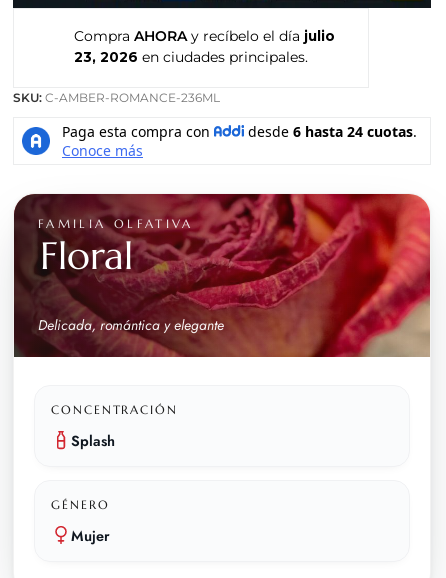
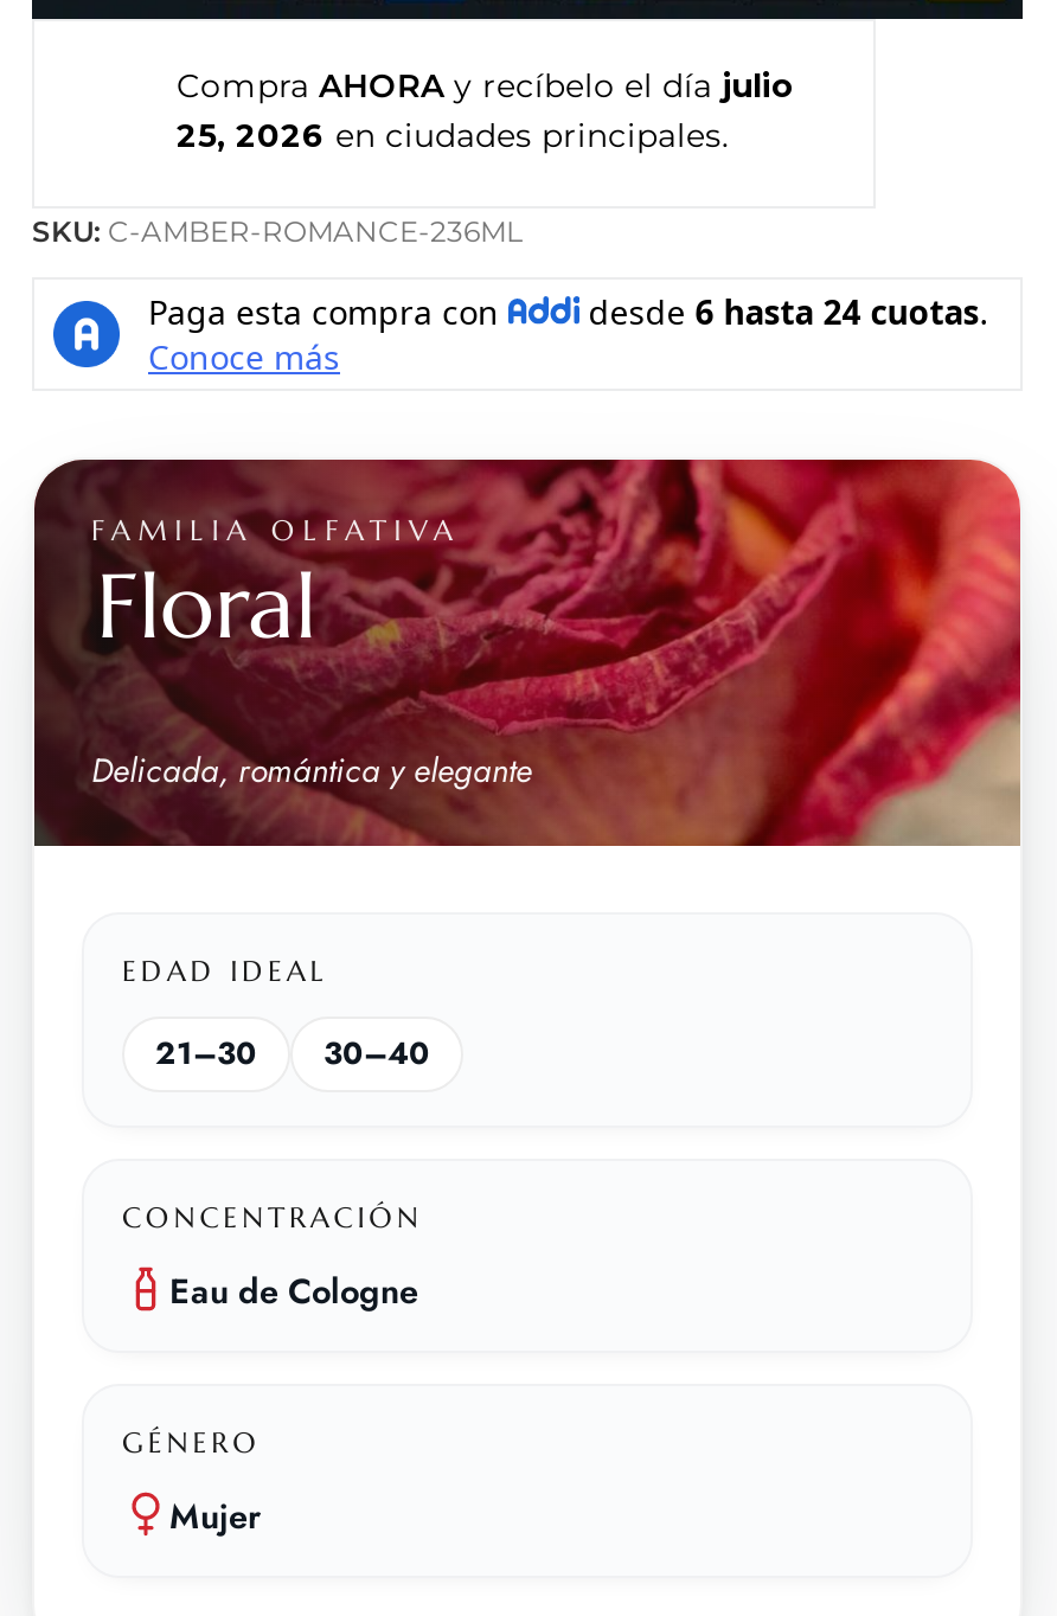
- 23, 2026 en ciudades principales.
+ 25, 2026 en ciudades principales.

+ EDAD IDEAL
+ 21–30
+ 30–40

- Splash
+ Eau de Cologne
